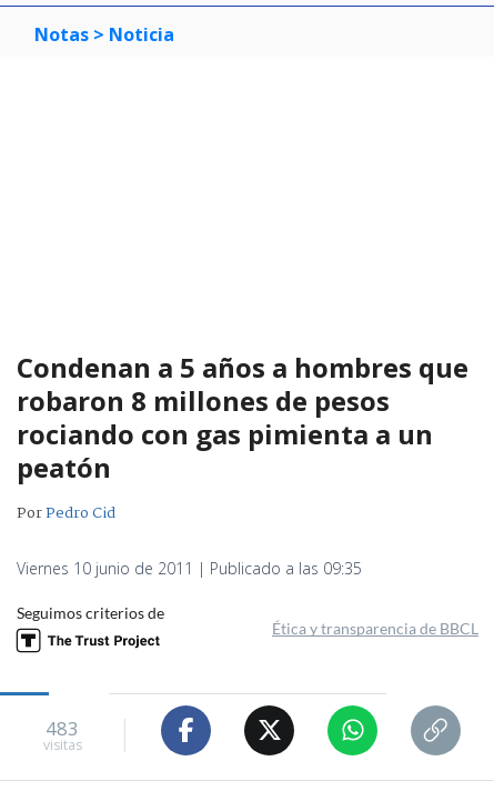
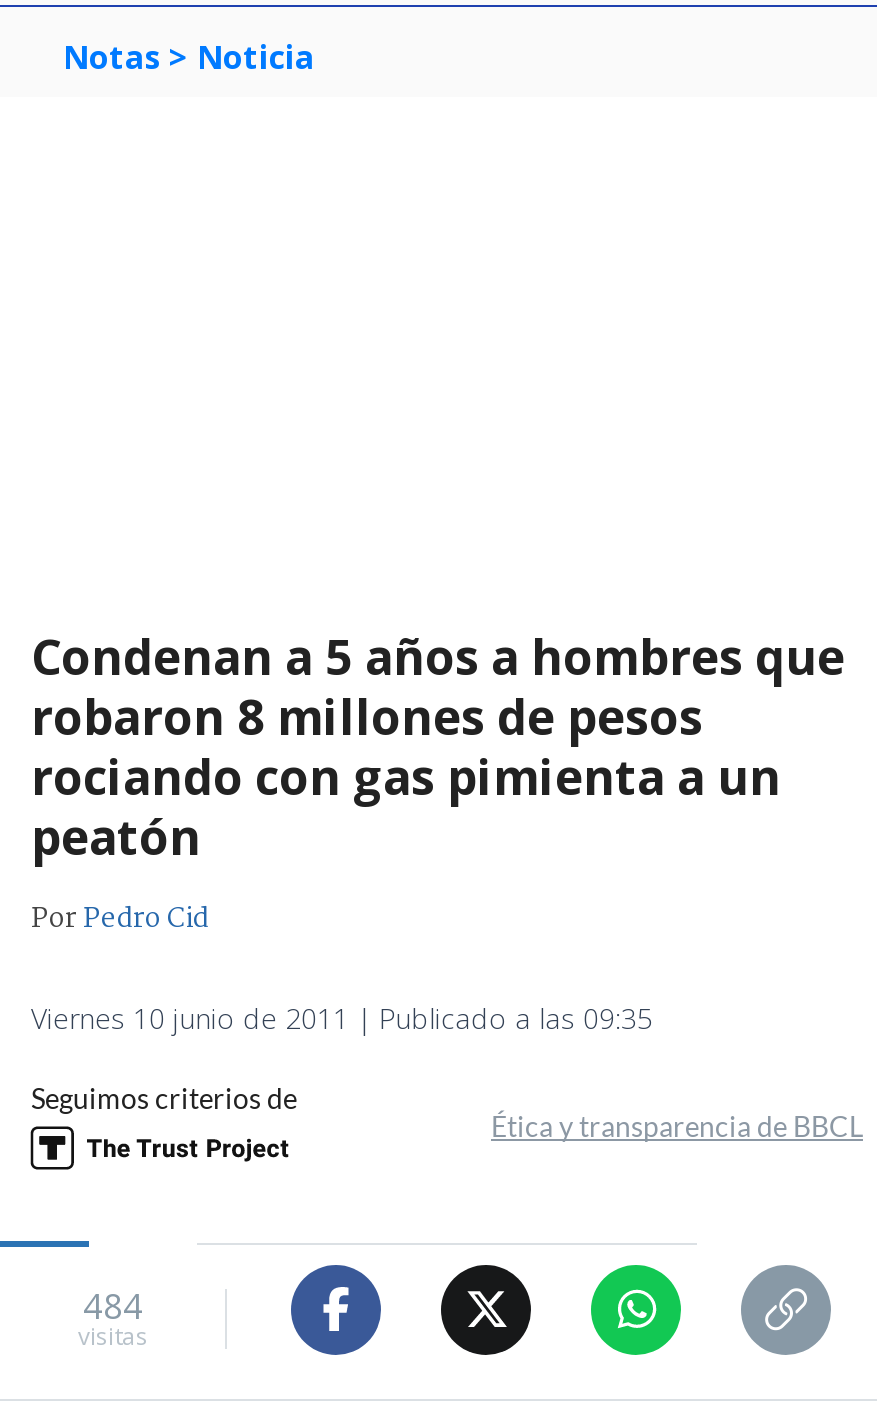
- 483
+ 484
